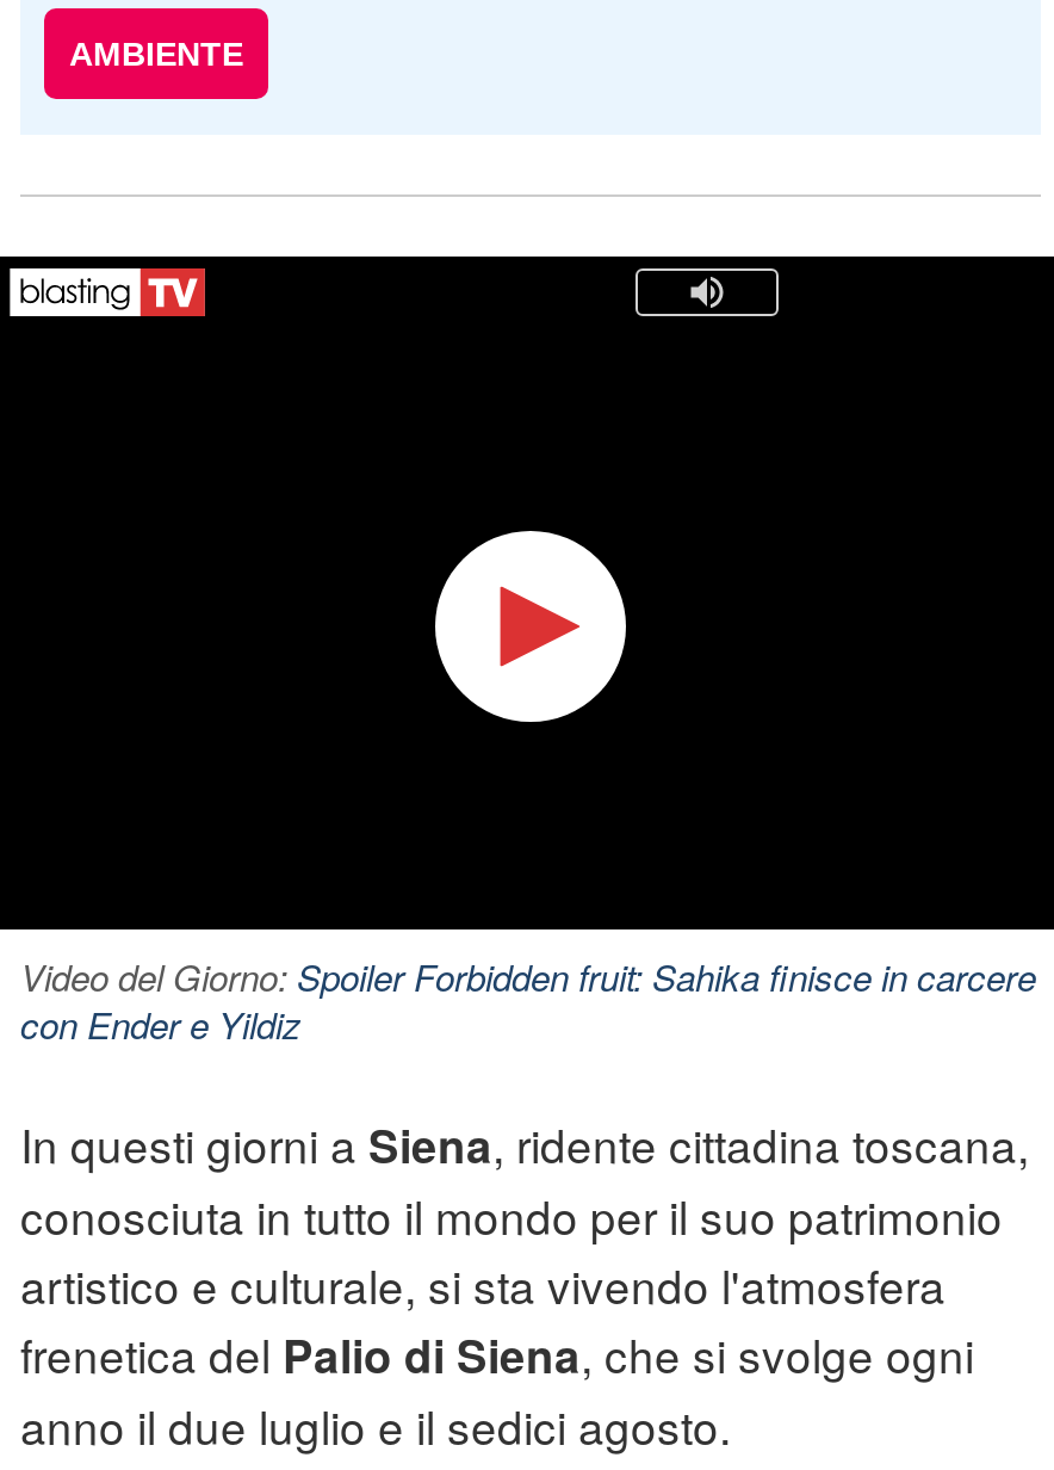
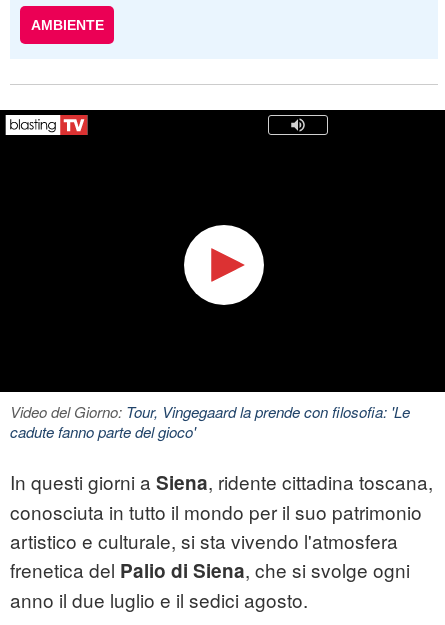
- Video del Giorno: Spoiler Forbidden fruit: Sahika finisce in carcere
- con Ender e Yildiz
+ Video del Giorno: Tour, Vingegaard la prende con filosofia: 'Le
+ cadute fanno parte del gioco'
